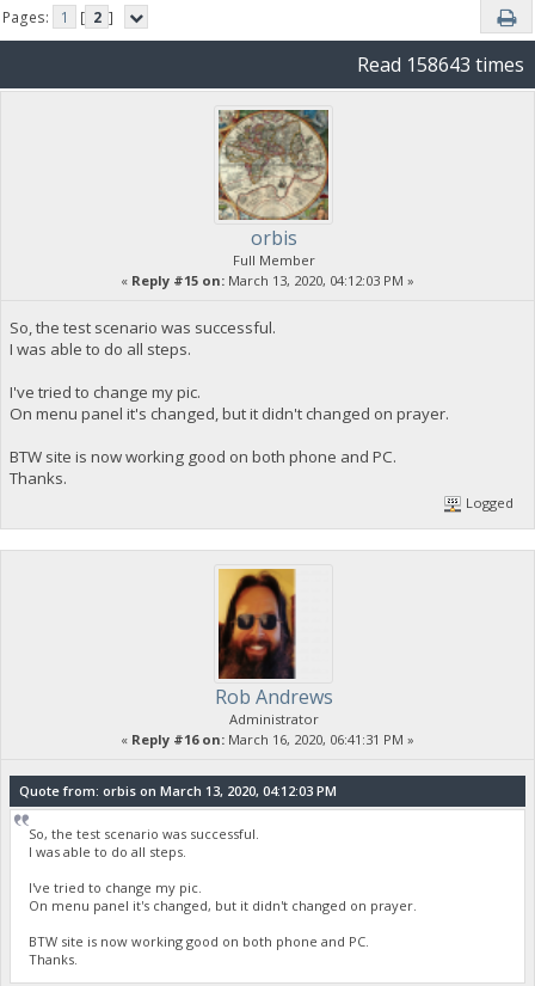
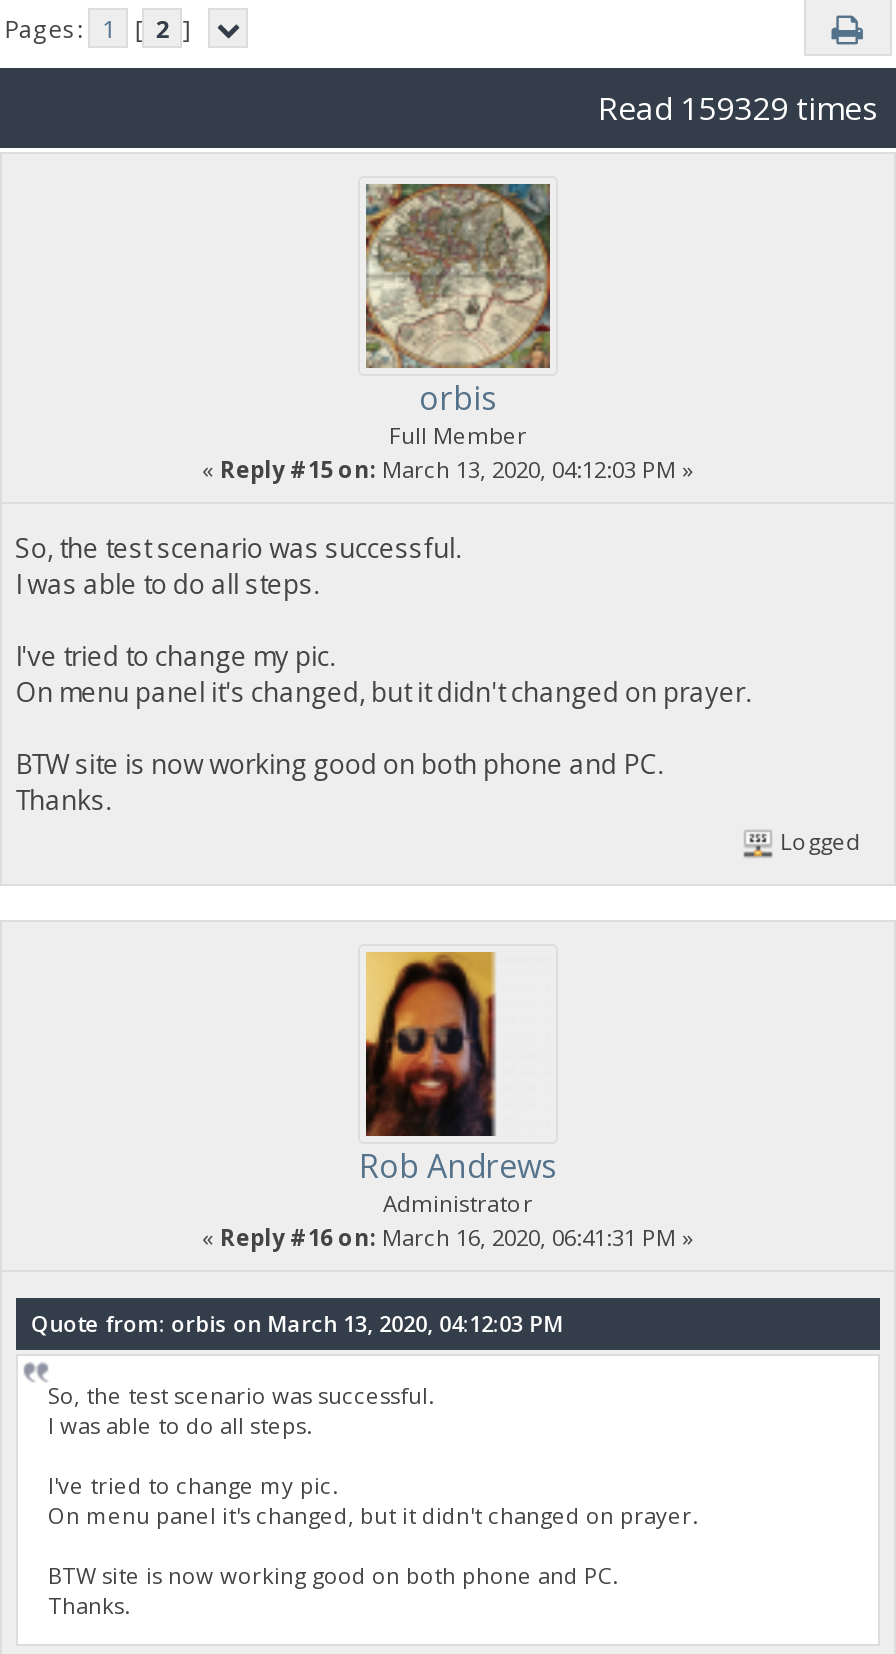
- Read 158643 times
+ Read 159329 times
